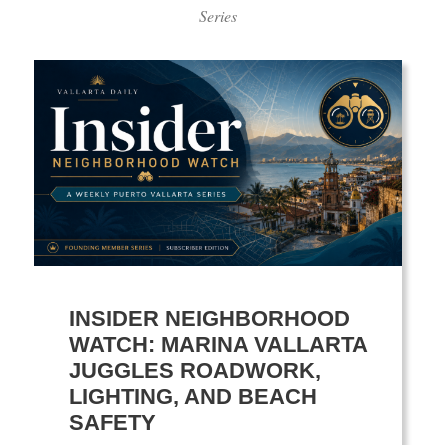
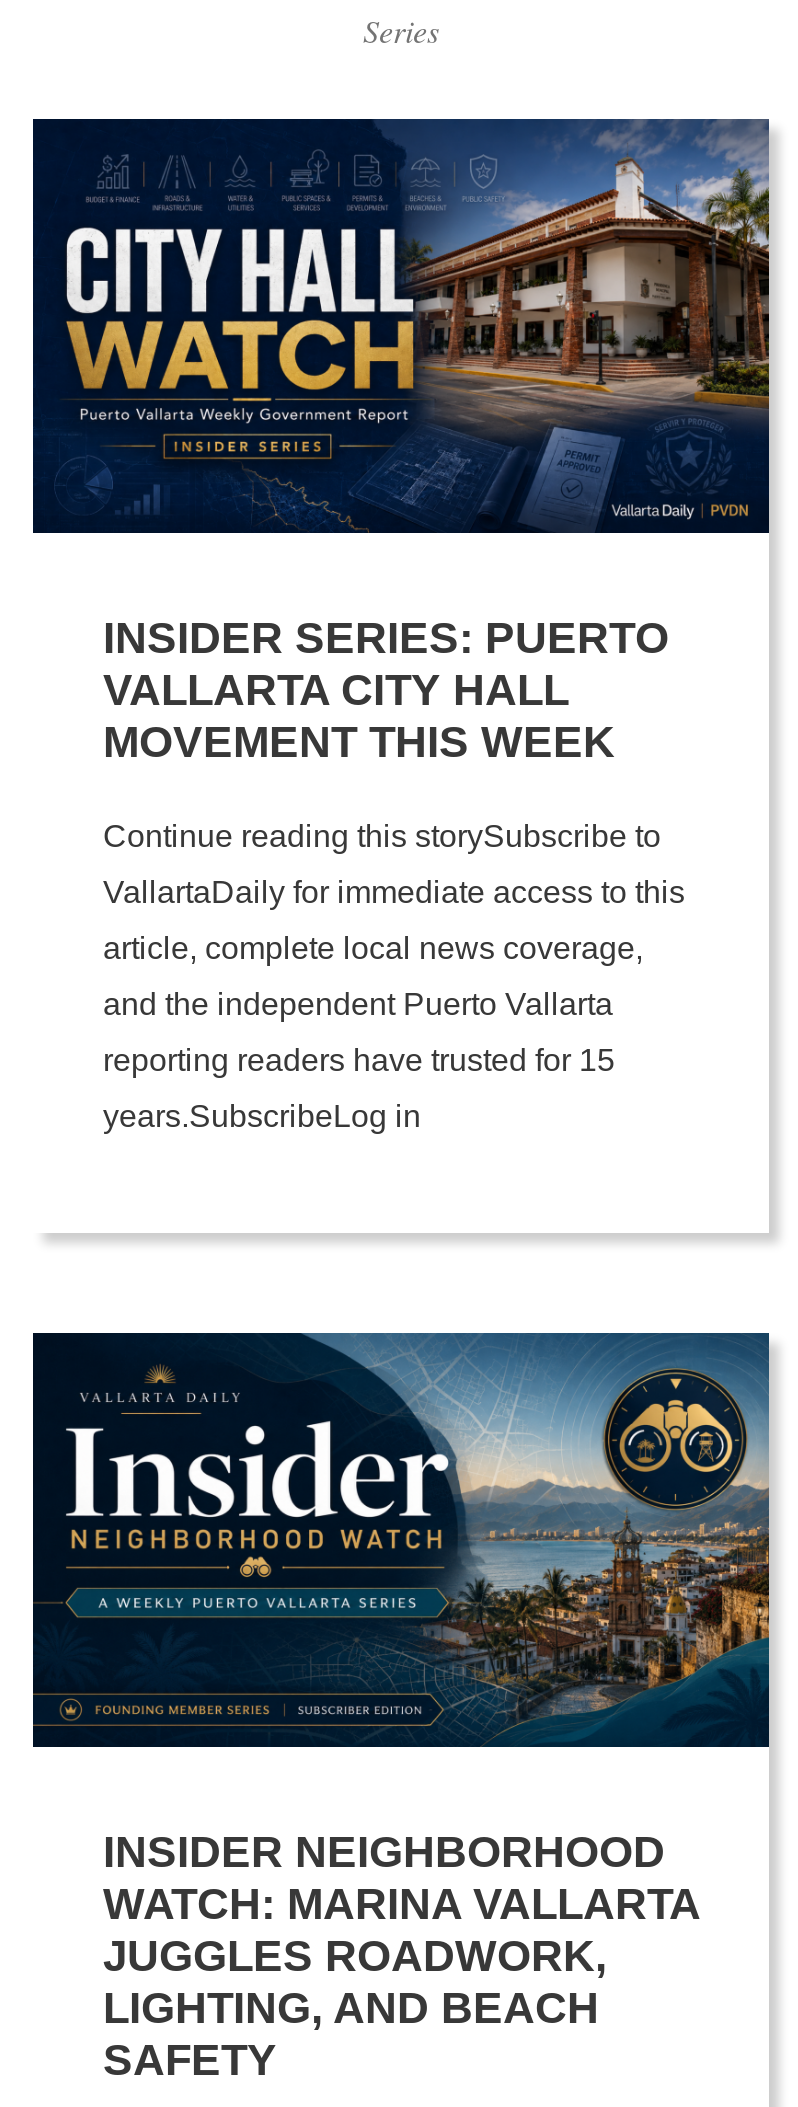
+ [image]
+ INSIDER SERIES: PUERTO
+ VALLARTA CITY HALL
+ MOVEMENT THIS WEEK
+ Continue reading this storySubscribe to
+ VallartaDaily for immediate access to this
+ article, complete local news coverage,
+ and the independent Puerto Vallarta
+ reporting readers have trusted for 15
+ years.SubscribeLog in
